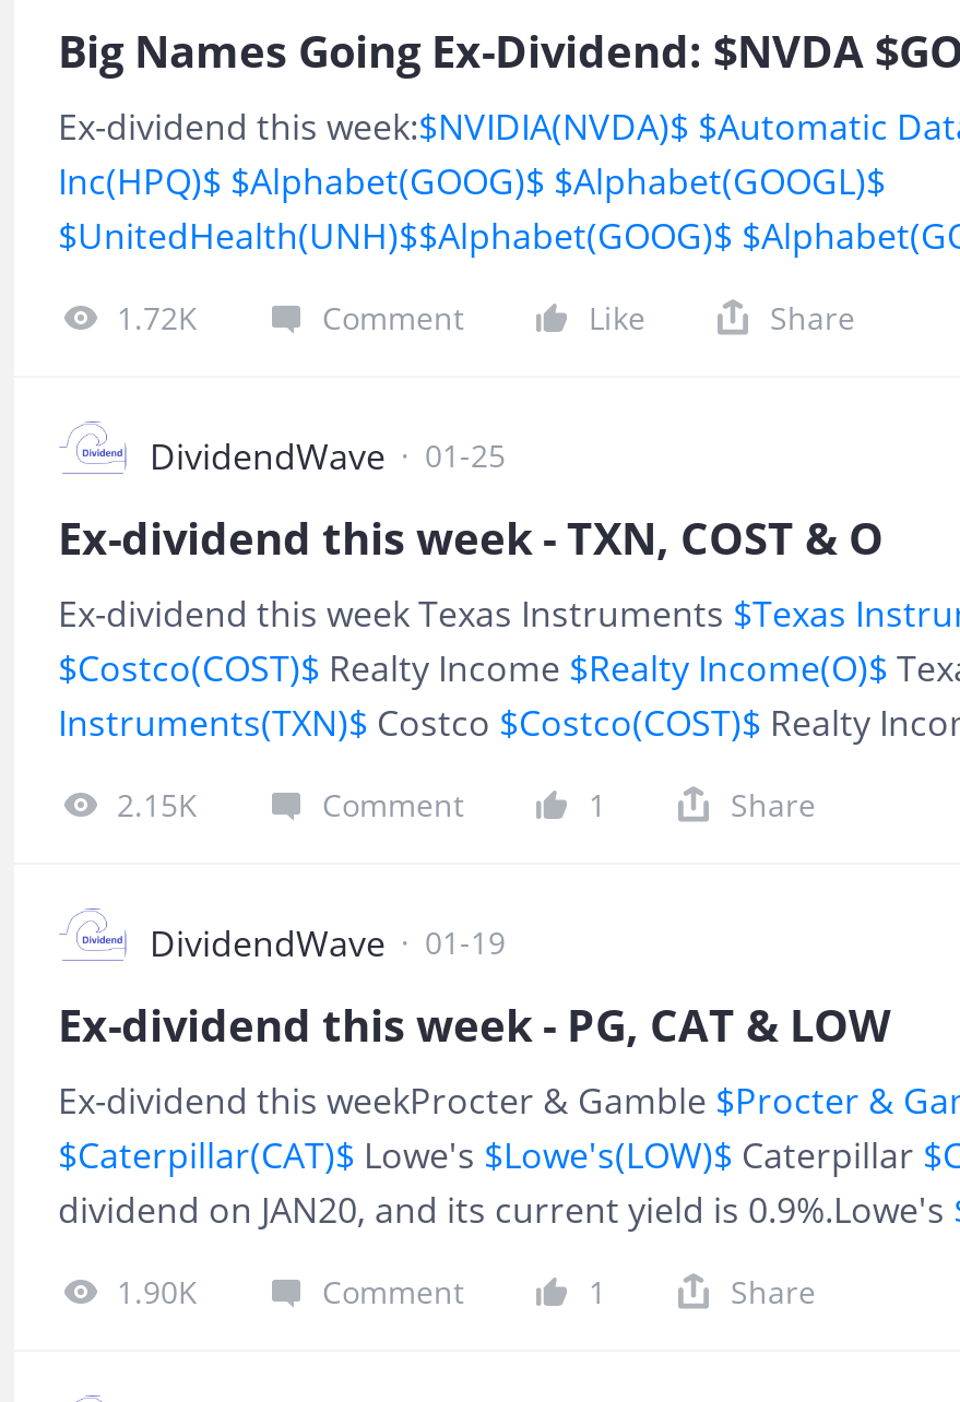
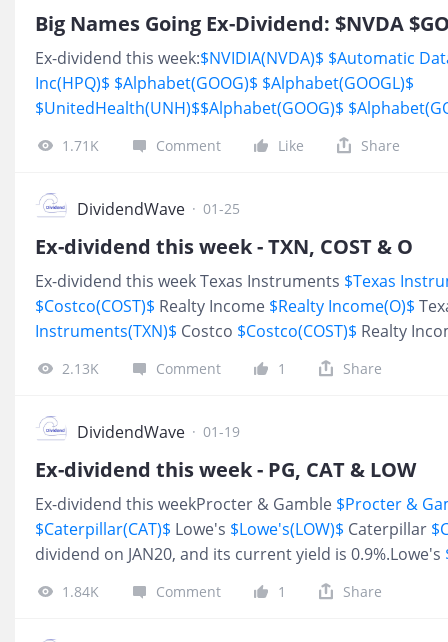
- 1.72K
+ 1.71K

- 2.15K
+ 2.13K

- 1.90K
+ 1.84K
